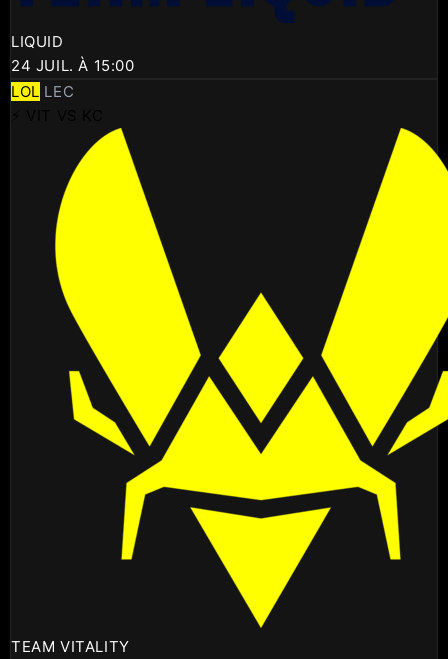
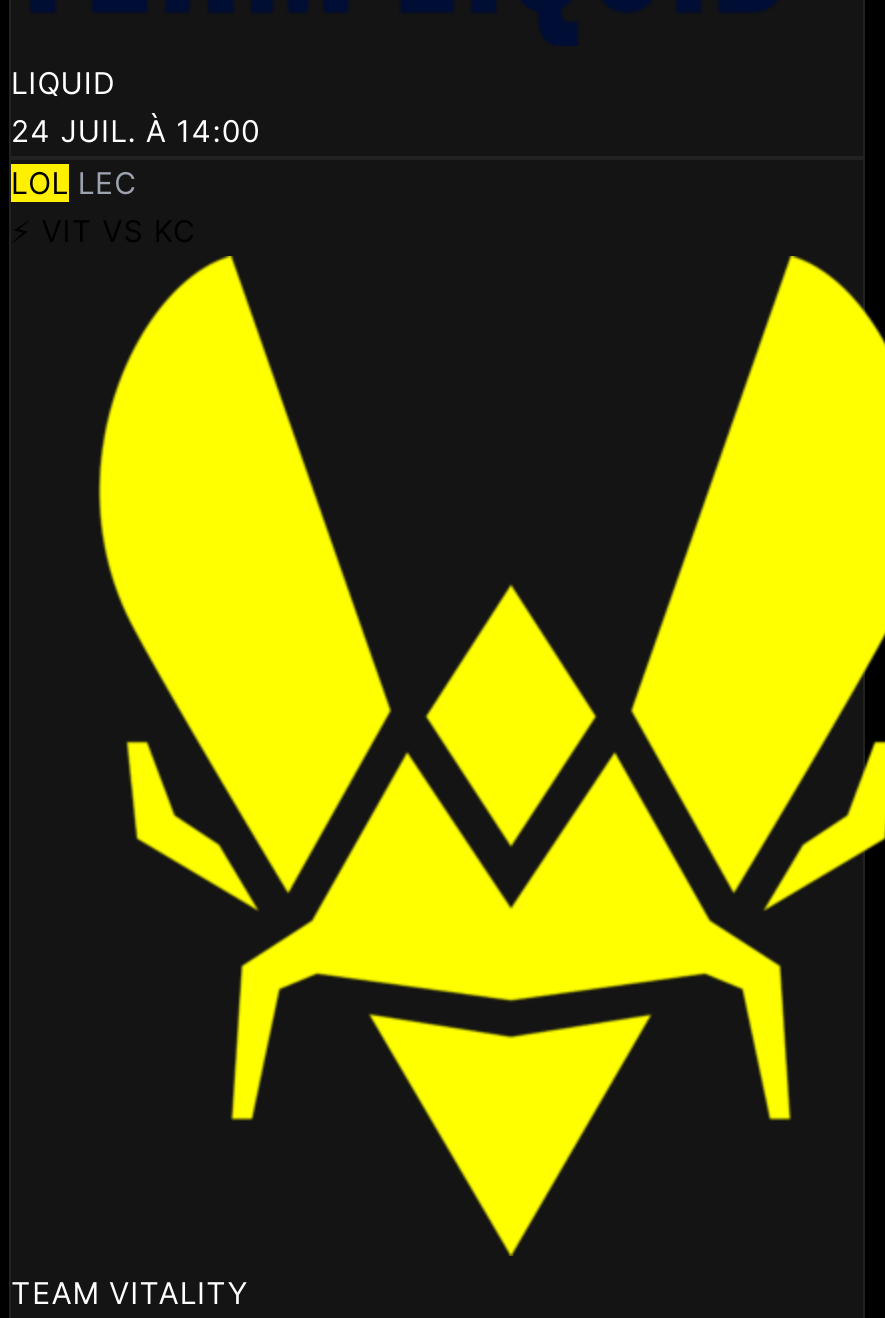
- 24 JUIL. À 15:00
+ 24 JUIL. À 14:00
